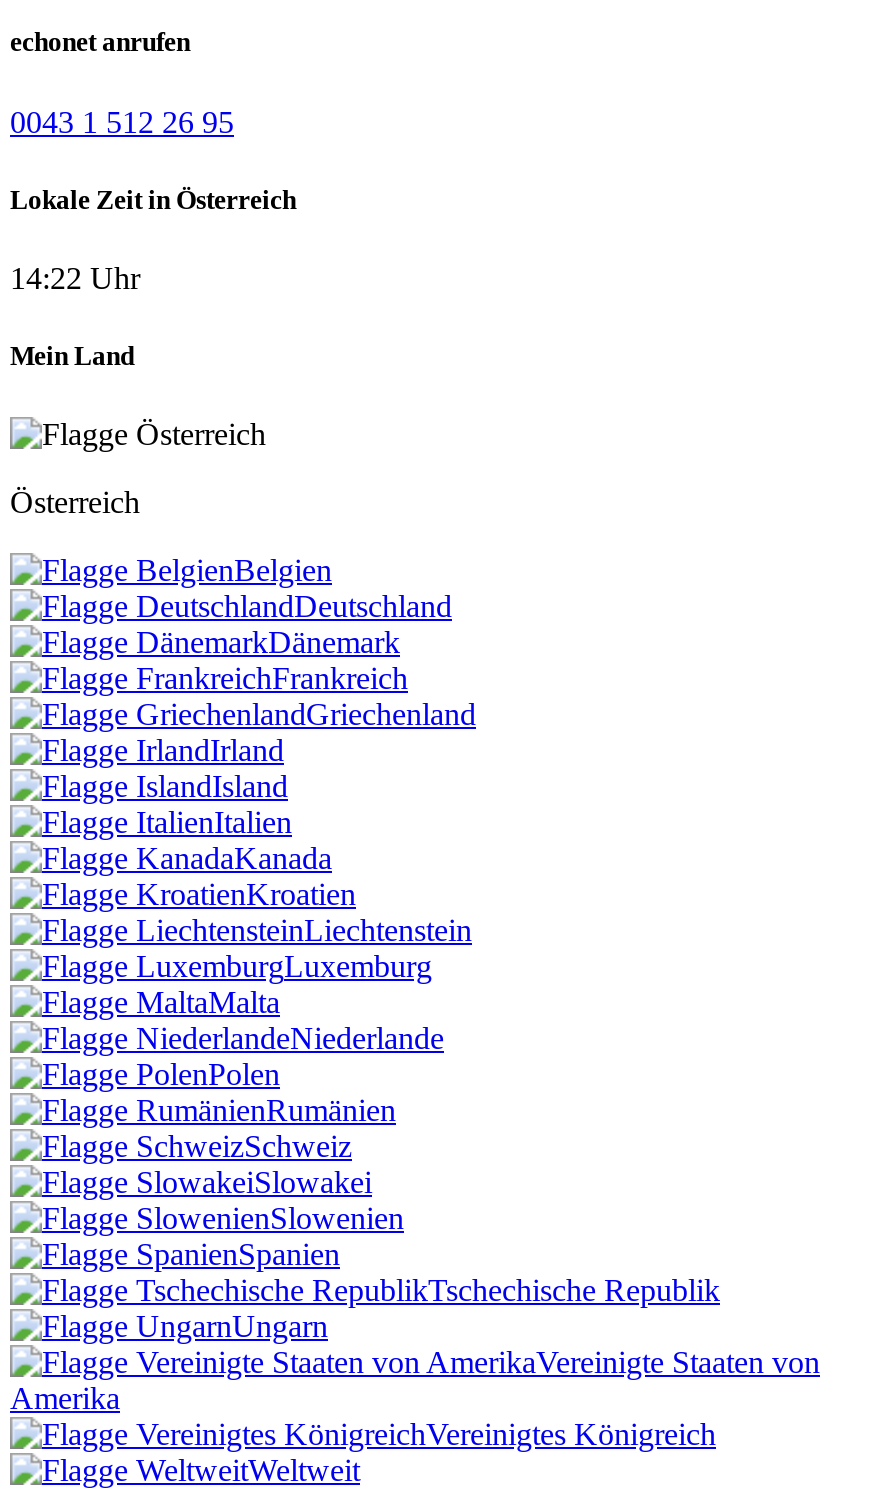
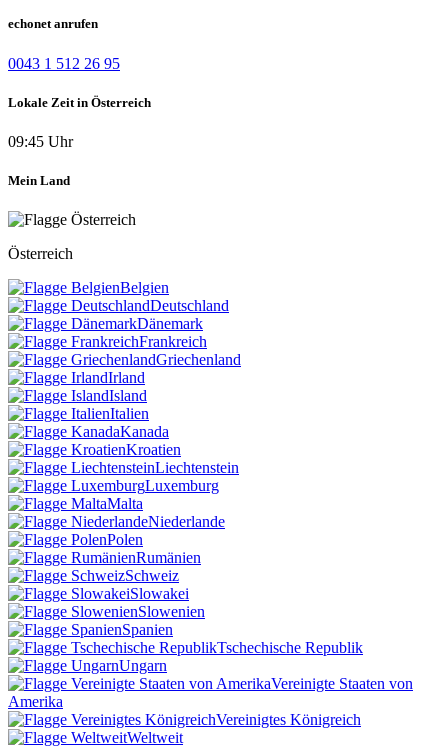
- 14:22 Uhr
+ 09:45 Uhr
